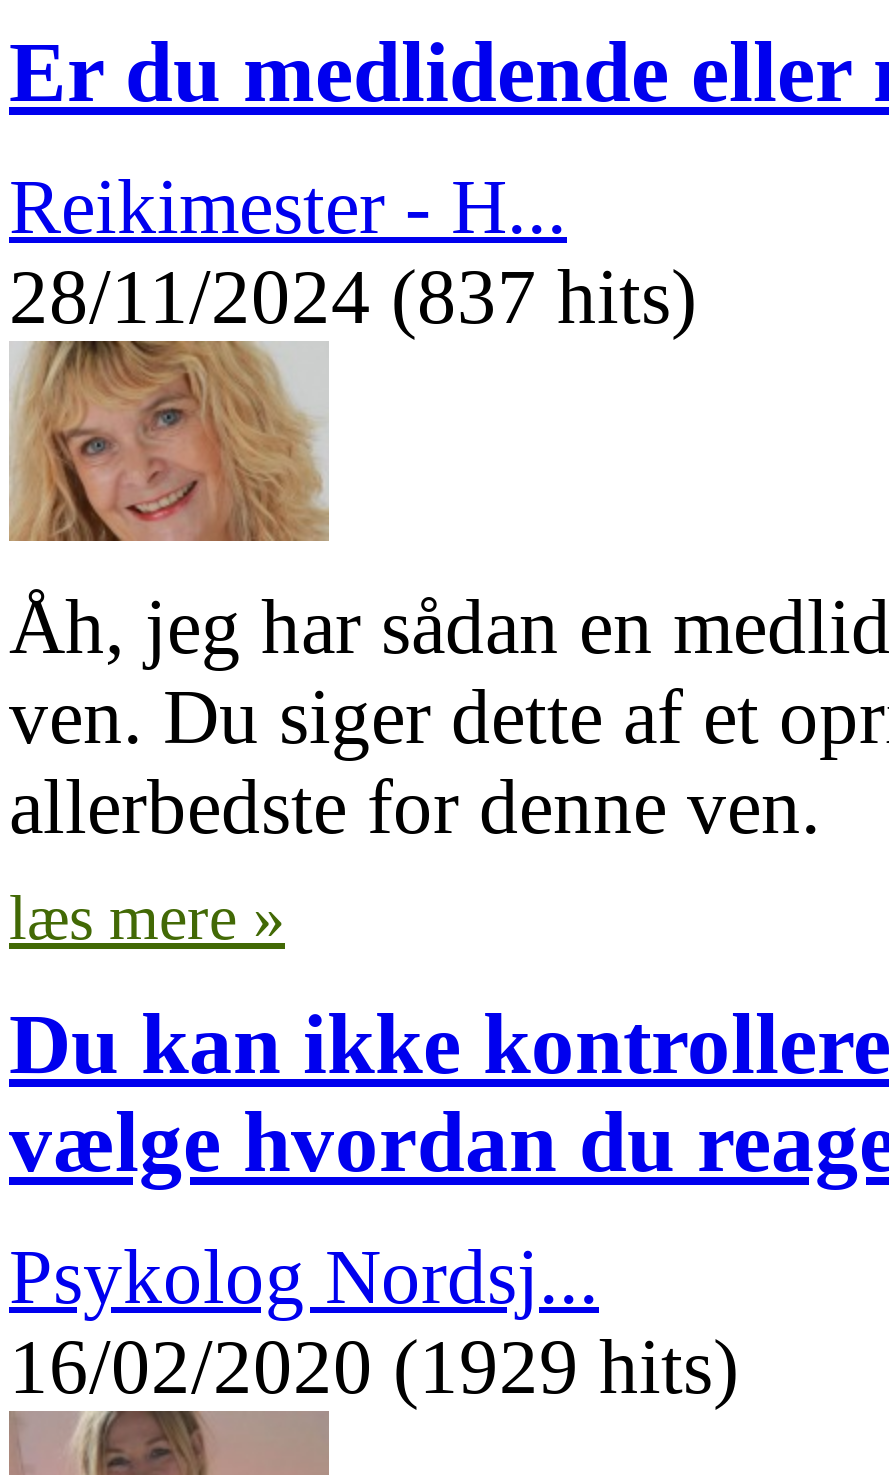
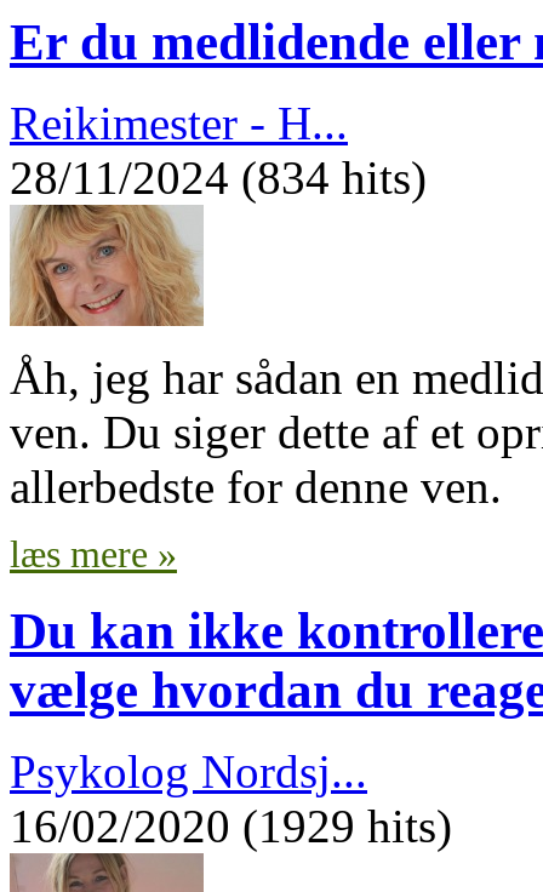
- 28/11/2024 (837 hits)
+ 28/11/2024 (834 hits)
